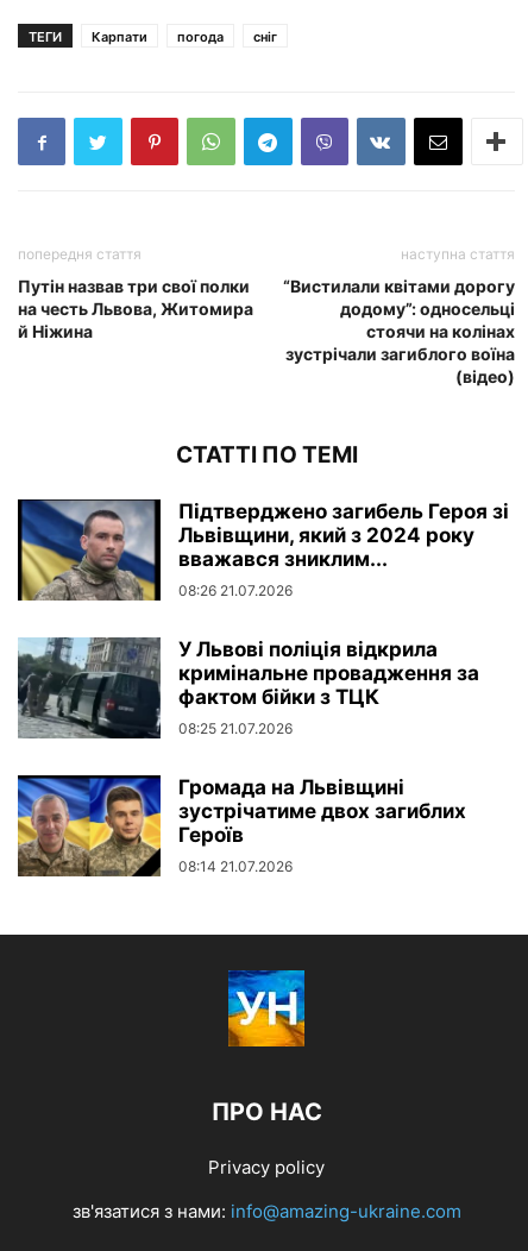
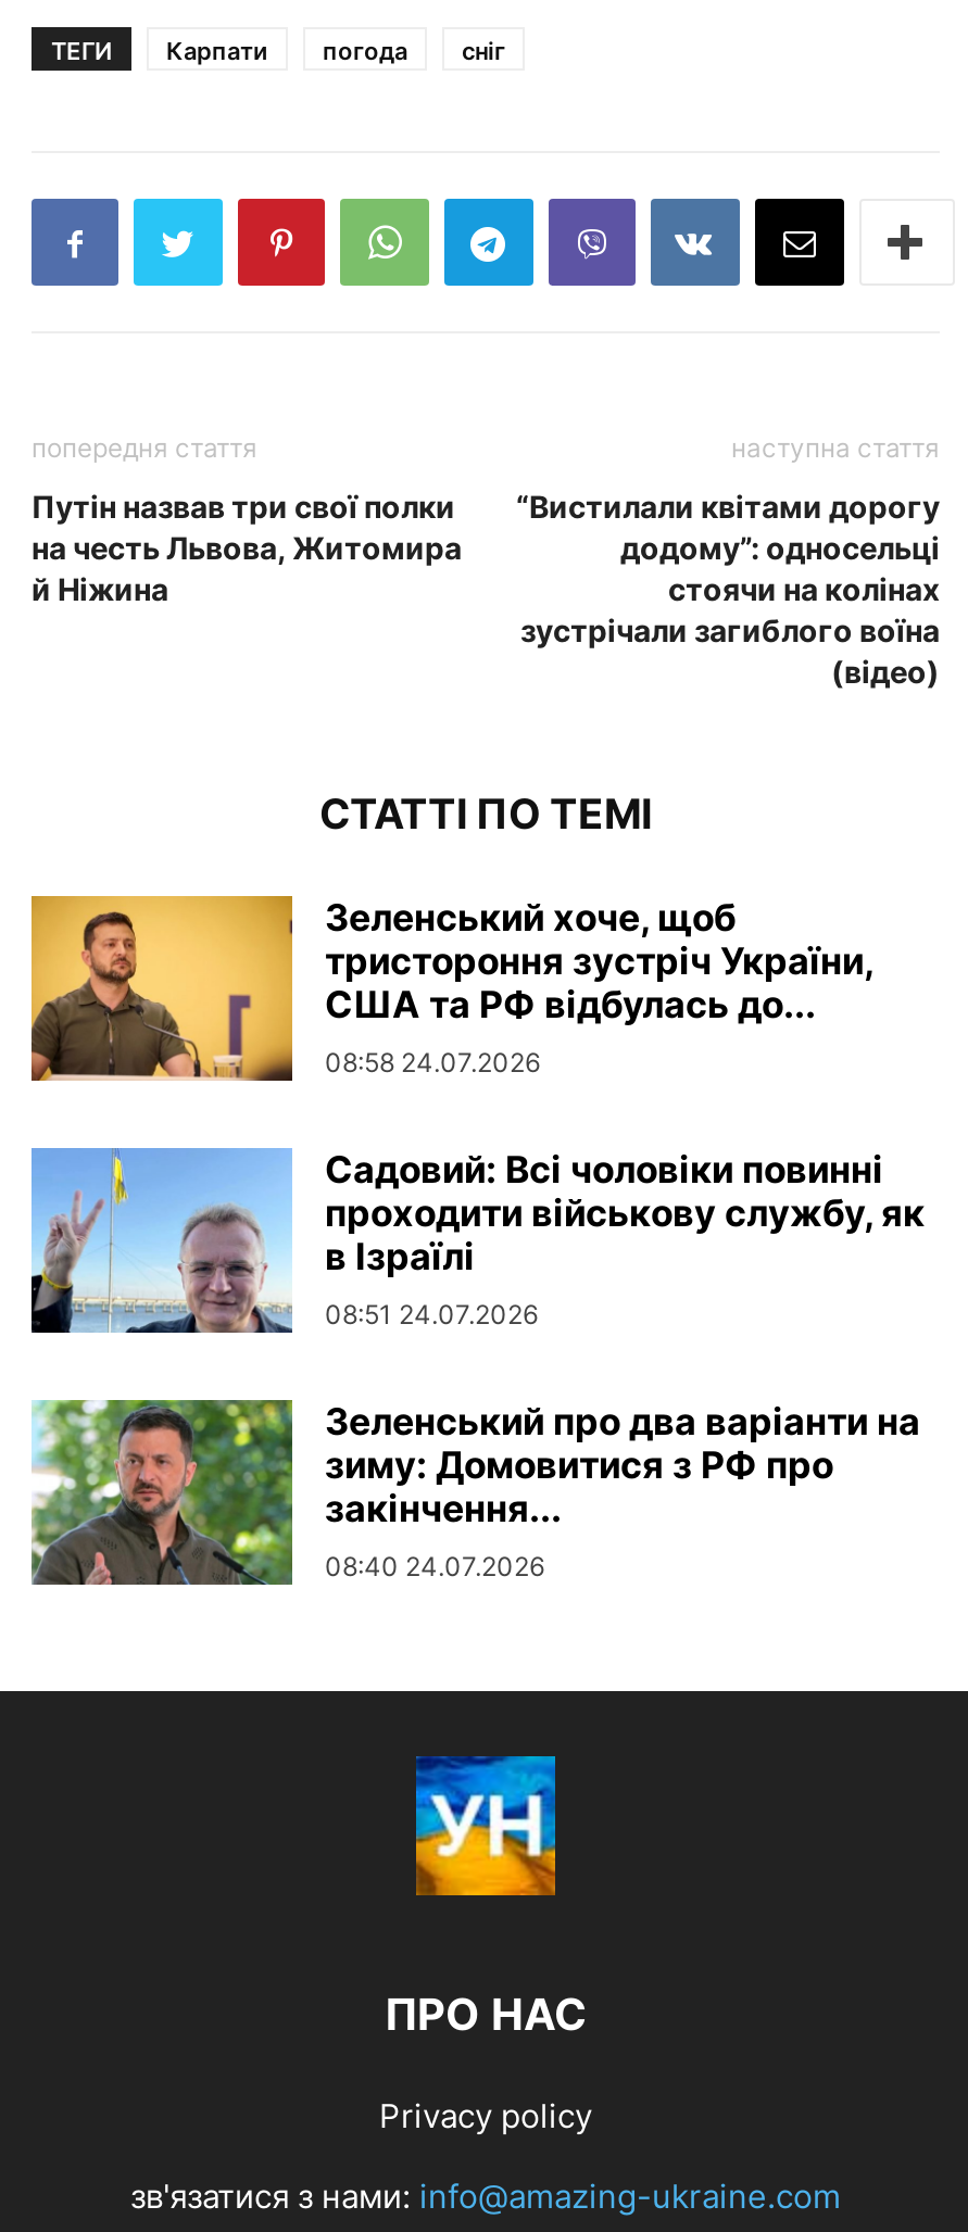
- [image]
- Підтверджено загибель Героя зі
- Львівщини, який з 2024 року
- вважався зниклим...
- 08:26 21.07.2026
+ [image]
+ Зеленський хоче, щоб
+ тристороння зустріч України,
+ США та РФ відбулась до...
+ 08:58 24.07.2026

- [image]
- У Львові поліція відкрила
- кримінальне провадження за
- фактом бійки з ТЦК
- 08:25 21.07.2026
+ [image]
+ Садовий: Всі чоловіки повинні
+ проходити військову службу, як
+ в Ізраїлі
+ 08:51 24.07.2026

- [image]
- Громада на Львівщині
- зустрічатиме двох загиблих
- Героїв
- 08:14 21.07.2026
+ [image]
+ Зеленський про два варіанти на
+ зиму: Домовитися з РФ про
+ закінчення...
+ 08:40 24.07.2026
